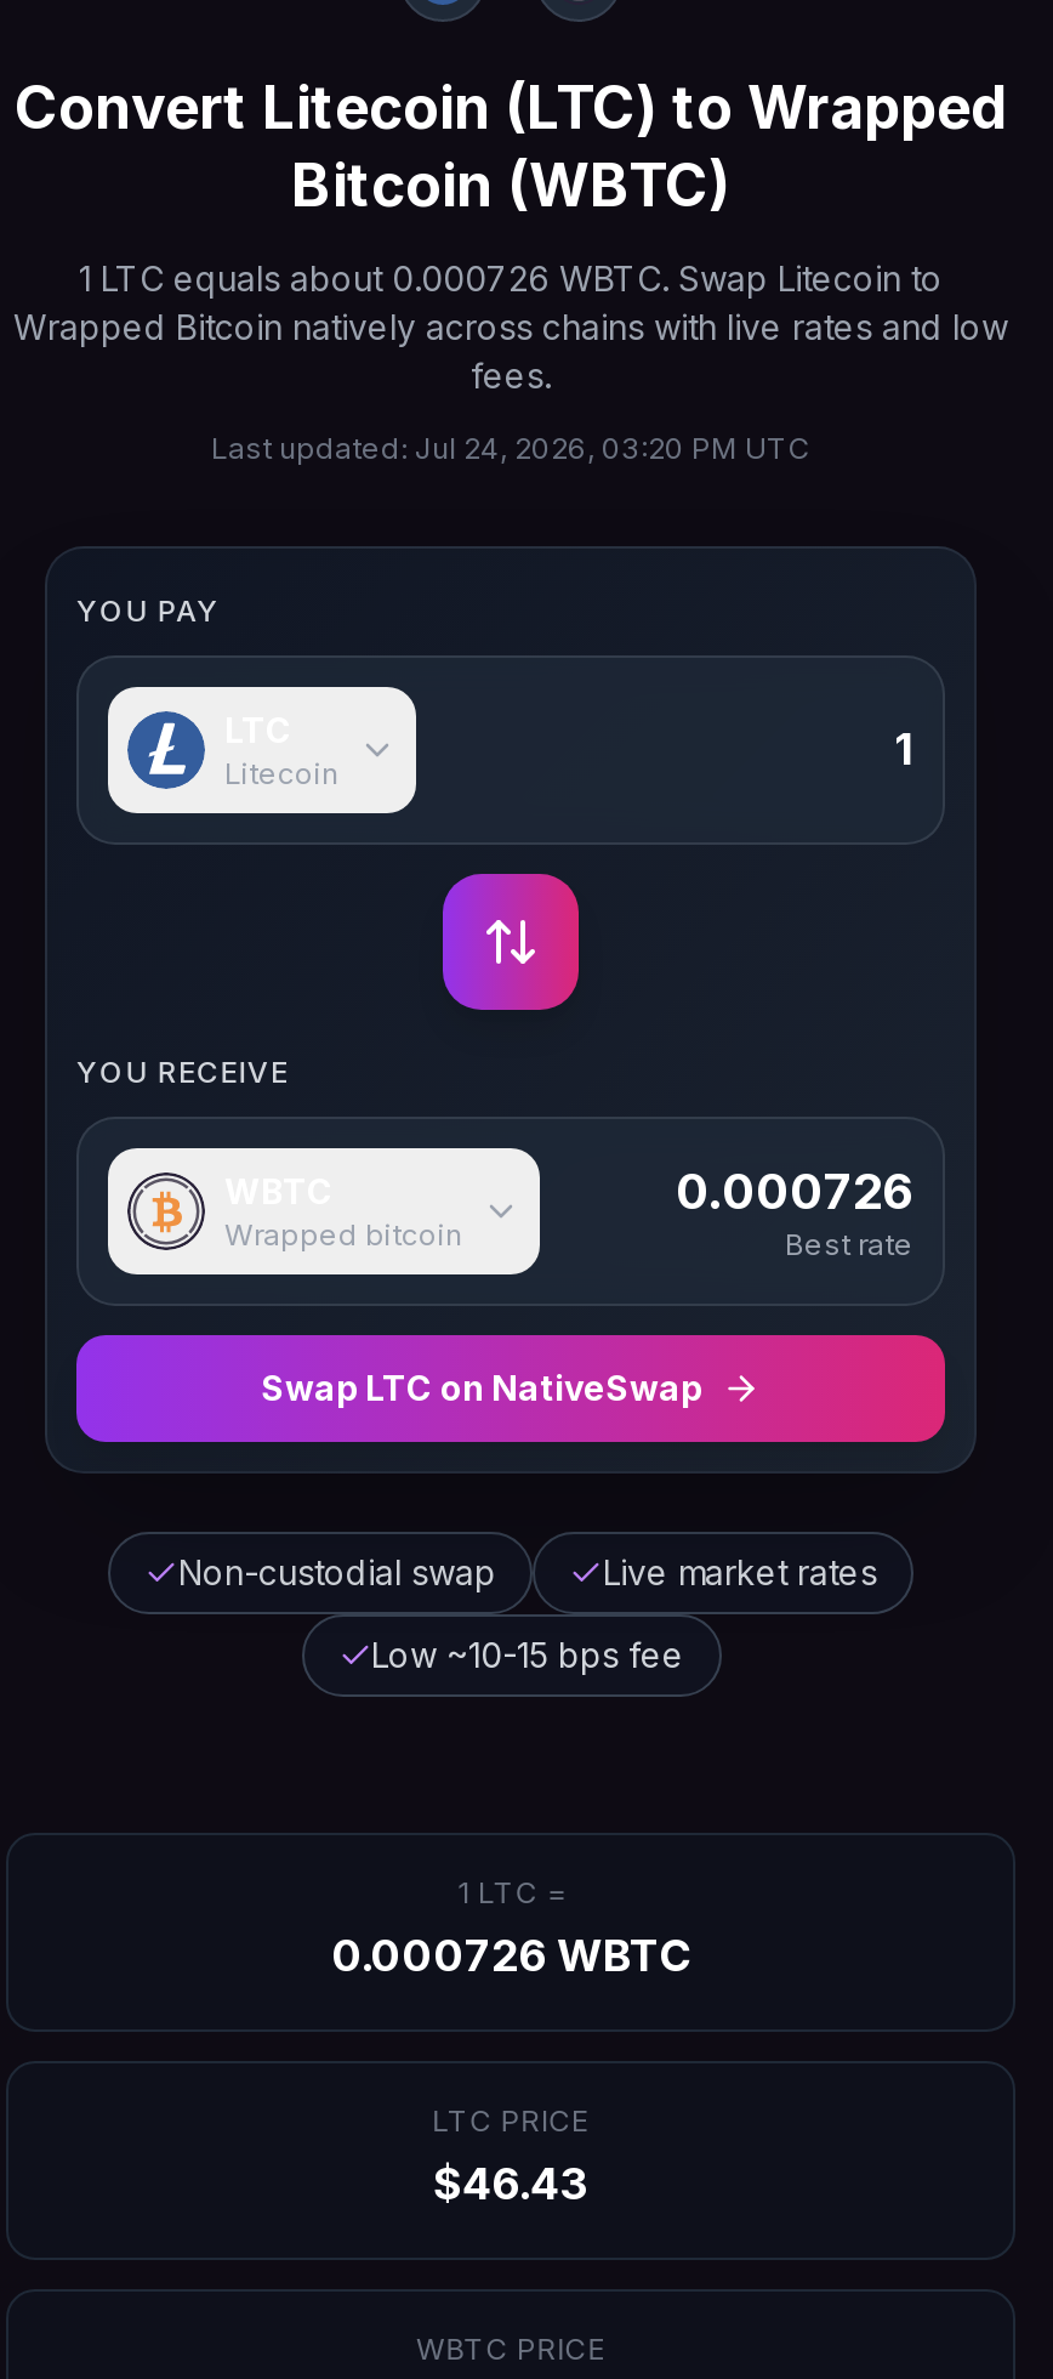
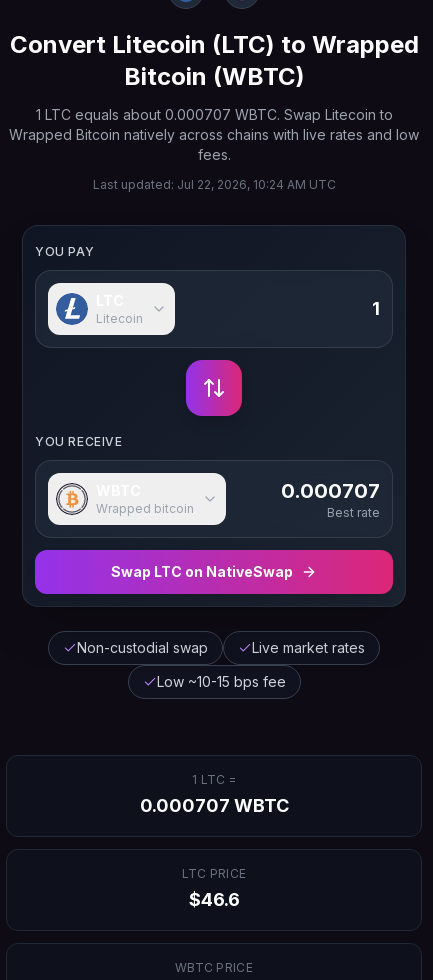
- 1 LTC equals about 0.000726 WBTC. Swap Litecoin to
+ 1 LTC equals about 0.000707 WBTC. Swap Litecoin to

- Last updated: Jul 24, 2026, 03:20 PM UTC
+ Last updated: Jul 22, 2026, 10:24 AM UTC

- 0.000726
+ 0.000707

- 0.000726 WBTC
+ 0.000707 WBTC

- $46.43
+ $46.6
